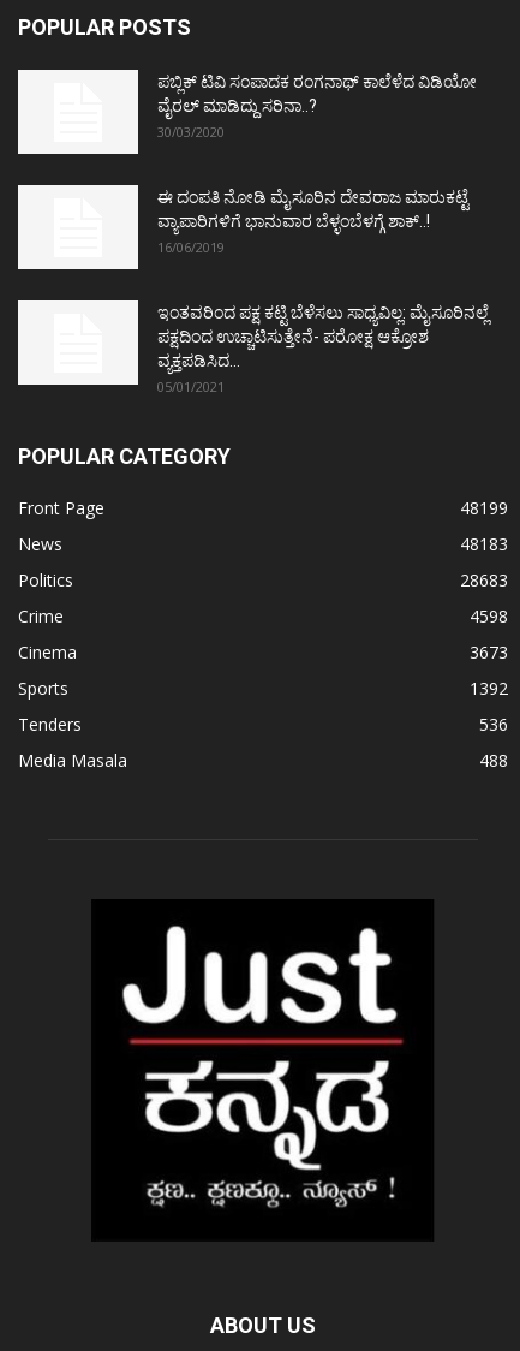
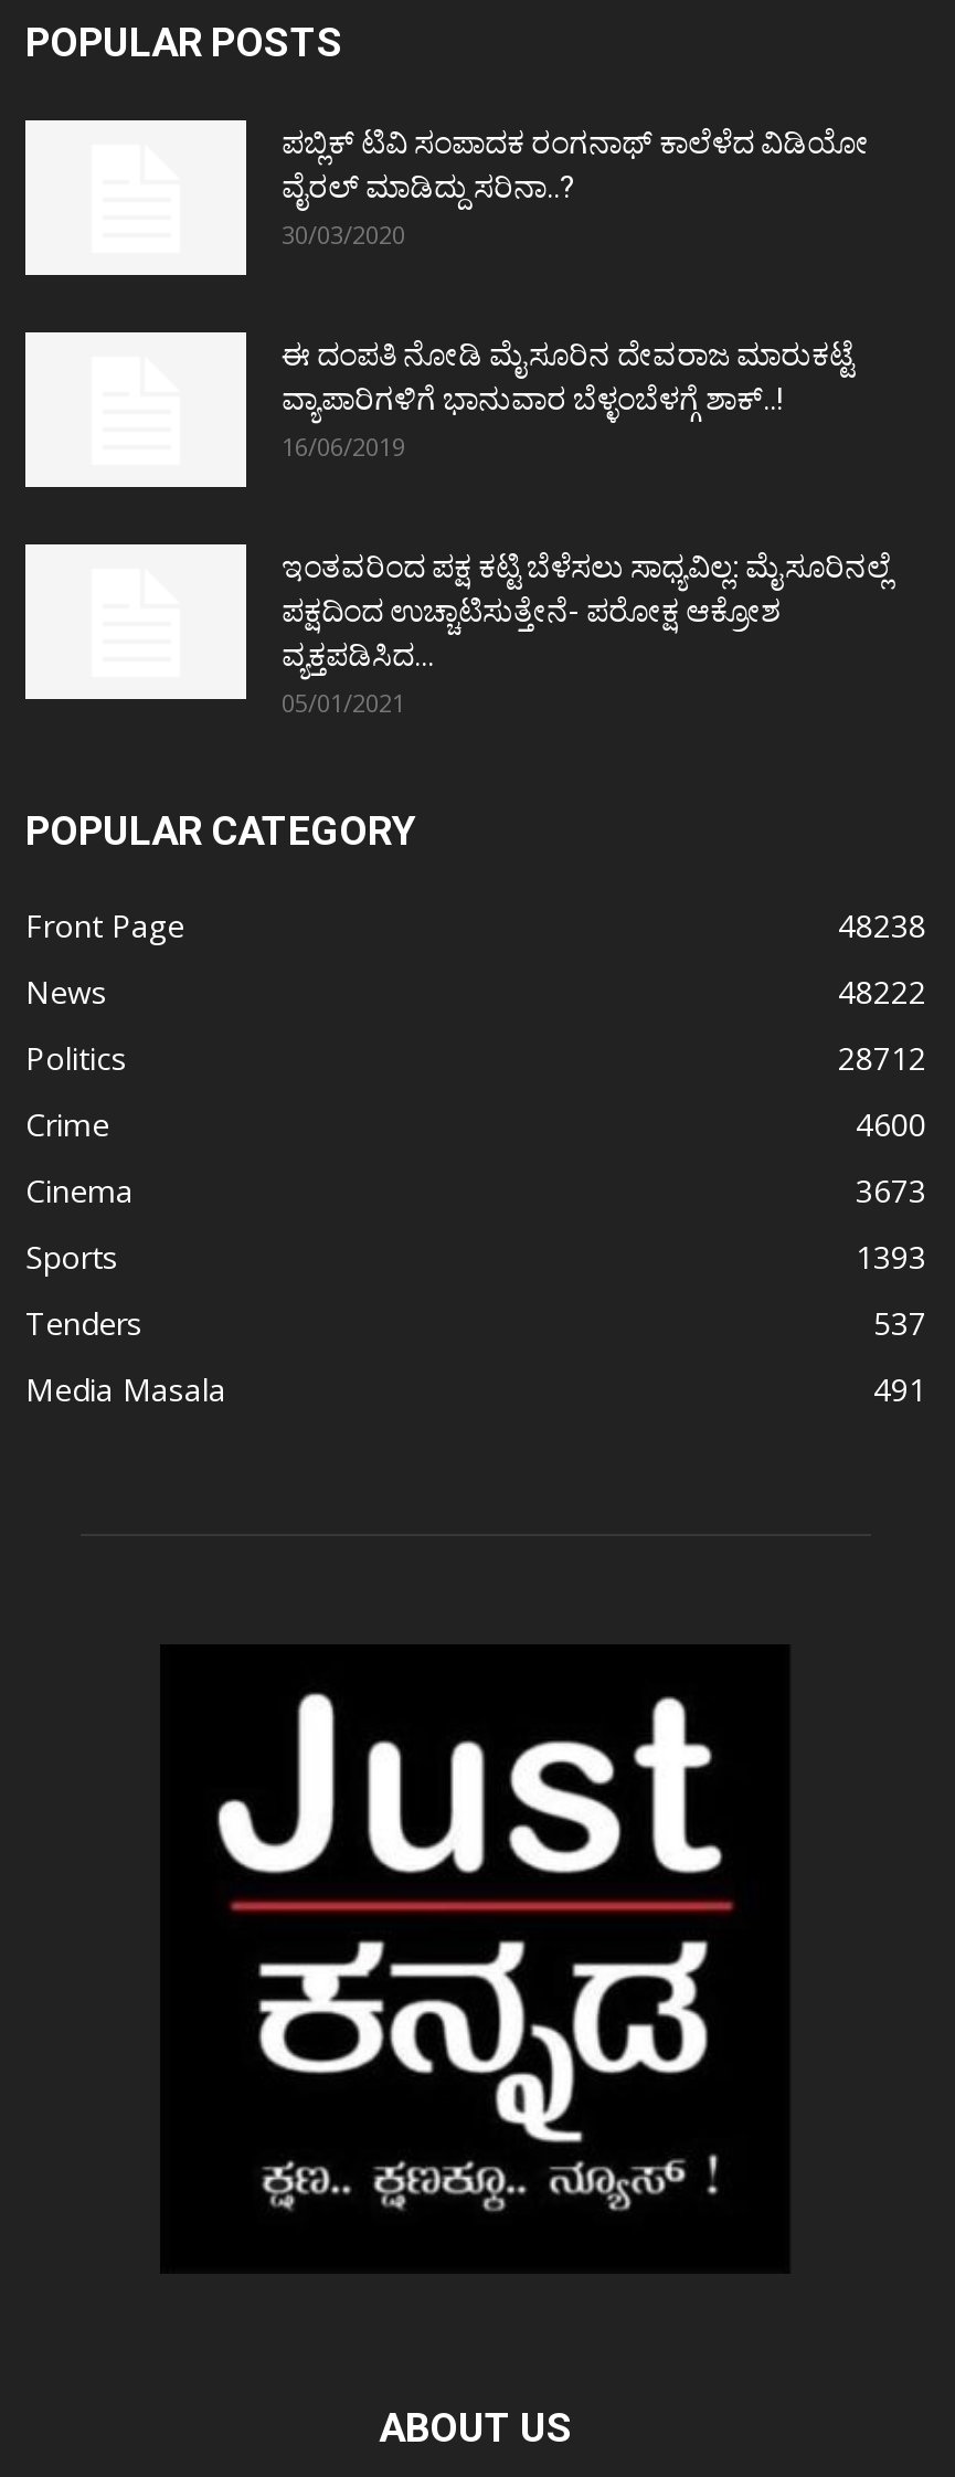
- 48199
+ 48238

- 48183
+ 48222

- 28683
+ 28712

- 4598
+ 4600

- 1392
+ 1393

- 536
+ 537

- 488
+ 491
